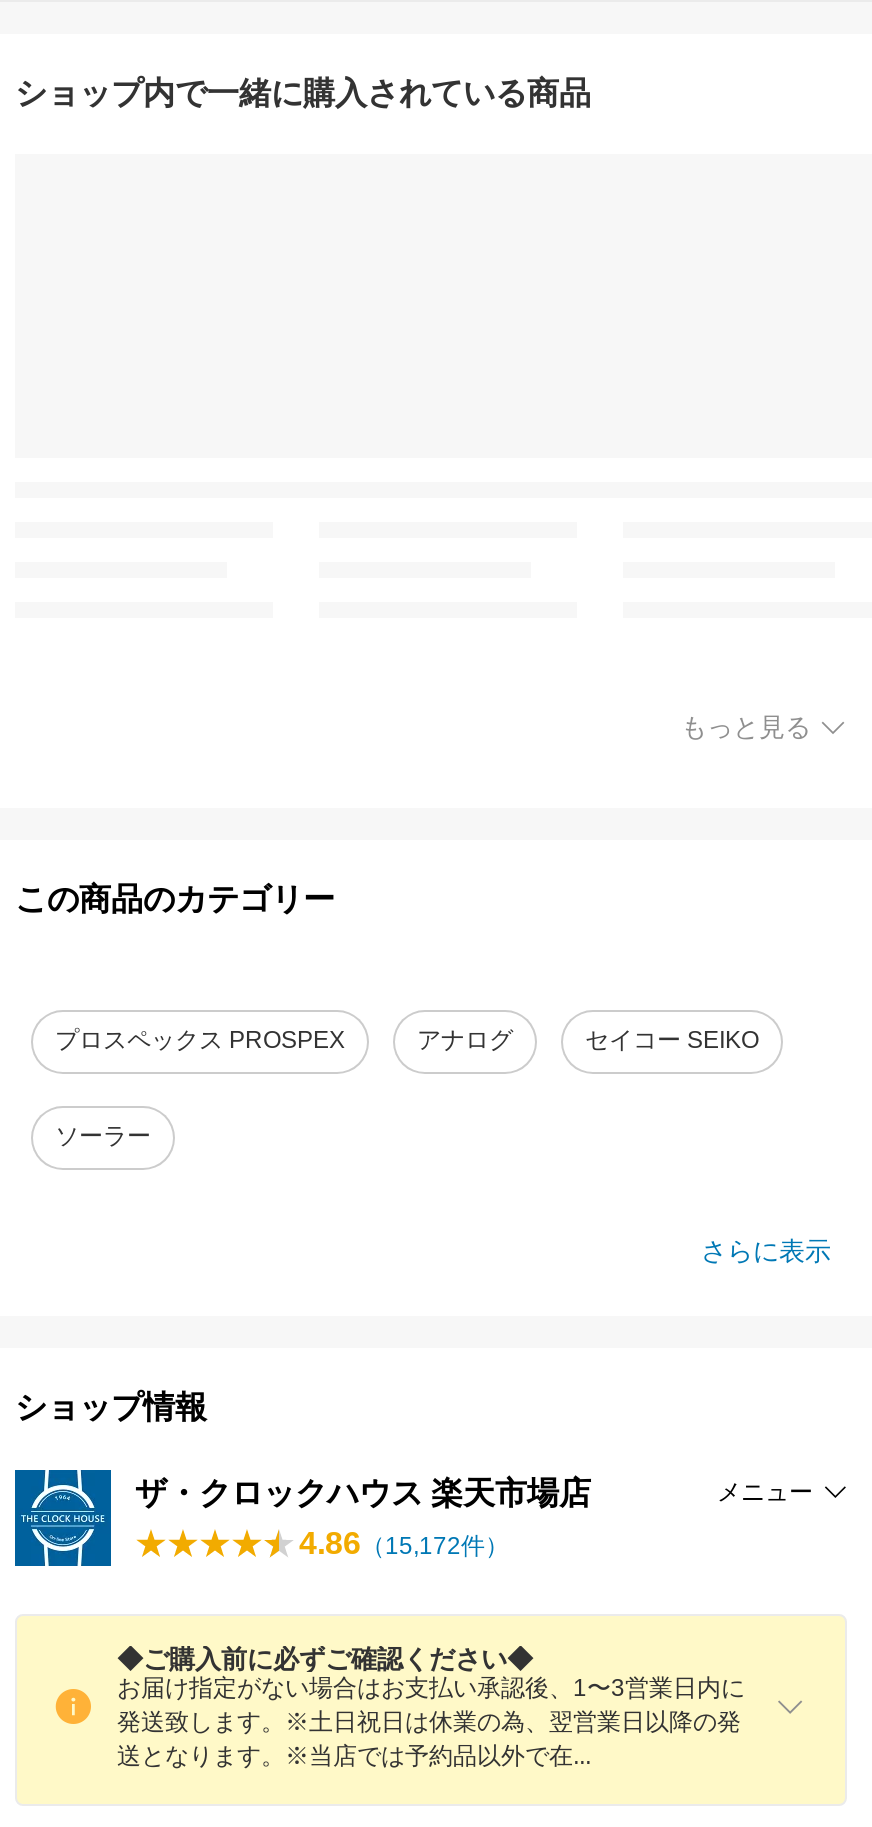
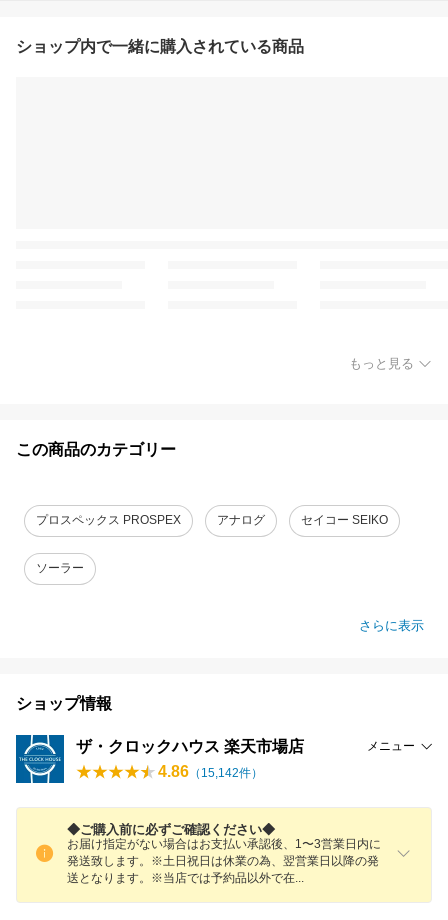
- 4.86（15,172件）
+ 4.86（15,142件）
